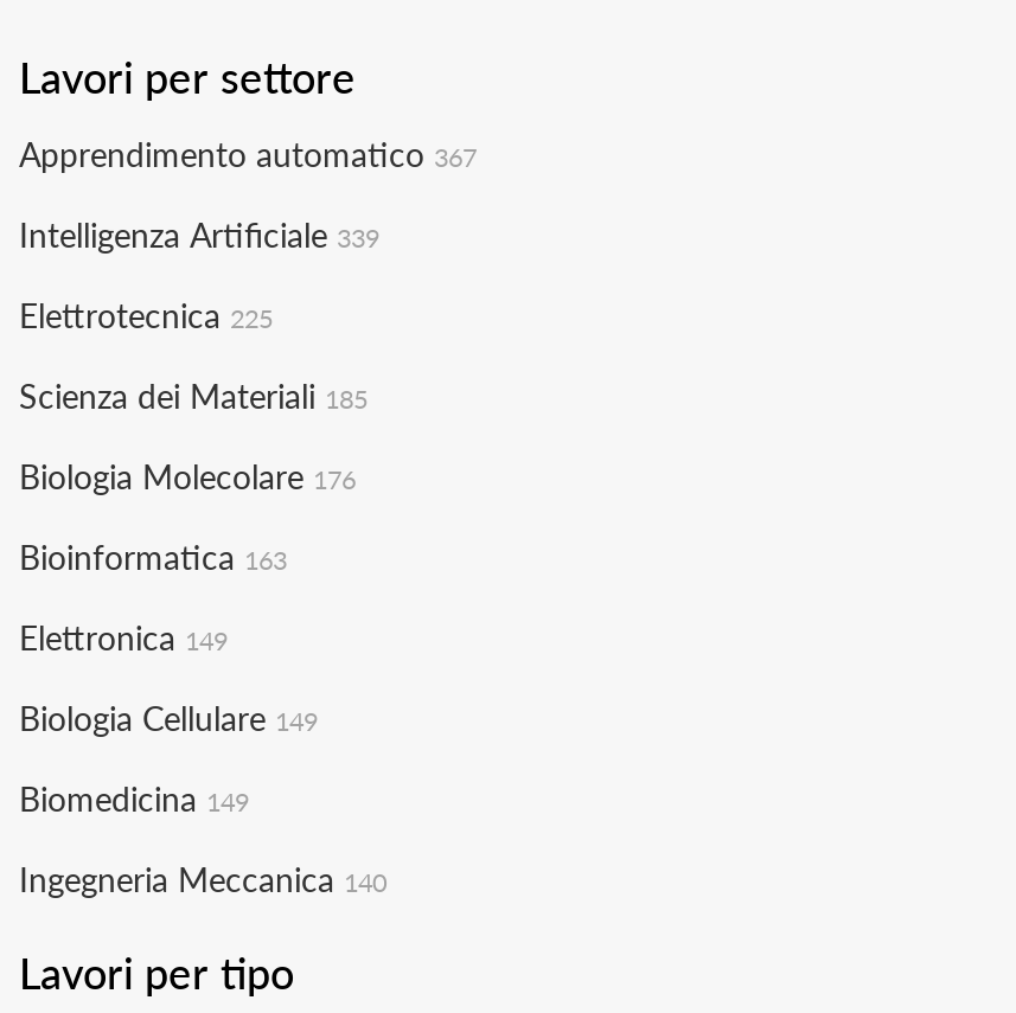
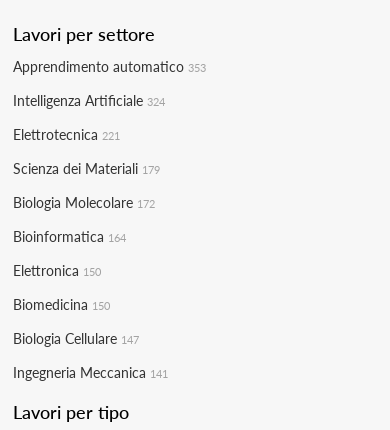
- Apprendimento automatico 367
+ Apprendimento automatico 353

- Intelligenza Artificiale 339
+ Intelligenza Artificiale 324

- Elettrotecnica 225
+ Elettrotecnica 221

- Scienza dei Materiali 185
+ Scienza dei Materiali 179

- Biologia Molecolare 176
+ Biologia Molecolare 172

- Bioinformatica 163
+ Bioinformatica 164

- Elettronica 149
+ Elettronica 150

- Biologia Cellulare 149
+ Biomedicina 150

- Biomedicina 149
+ Biologia Cellulare 147

- Ingegneria Meccanica 140
+ Ingegneria Meccanica 141
